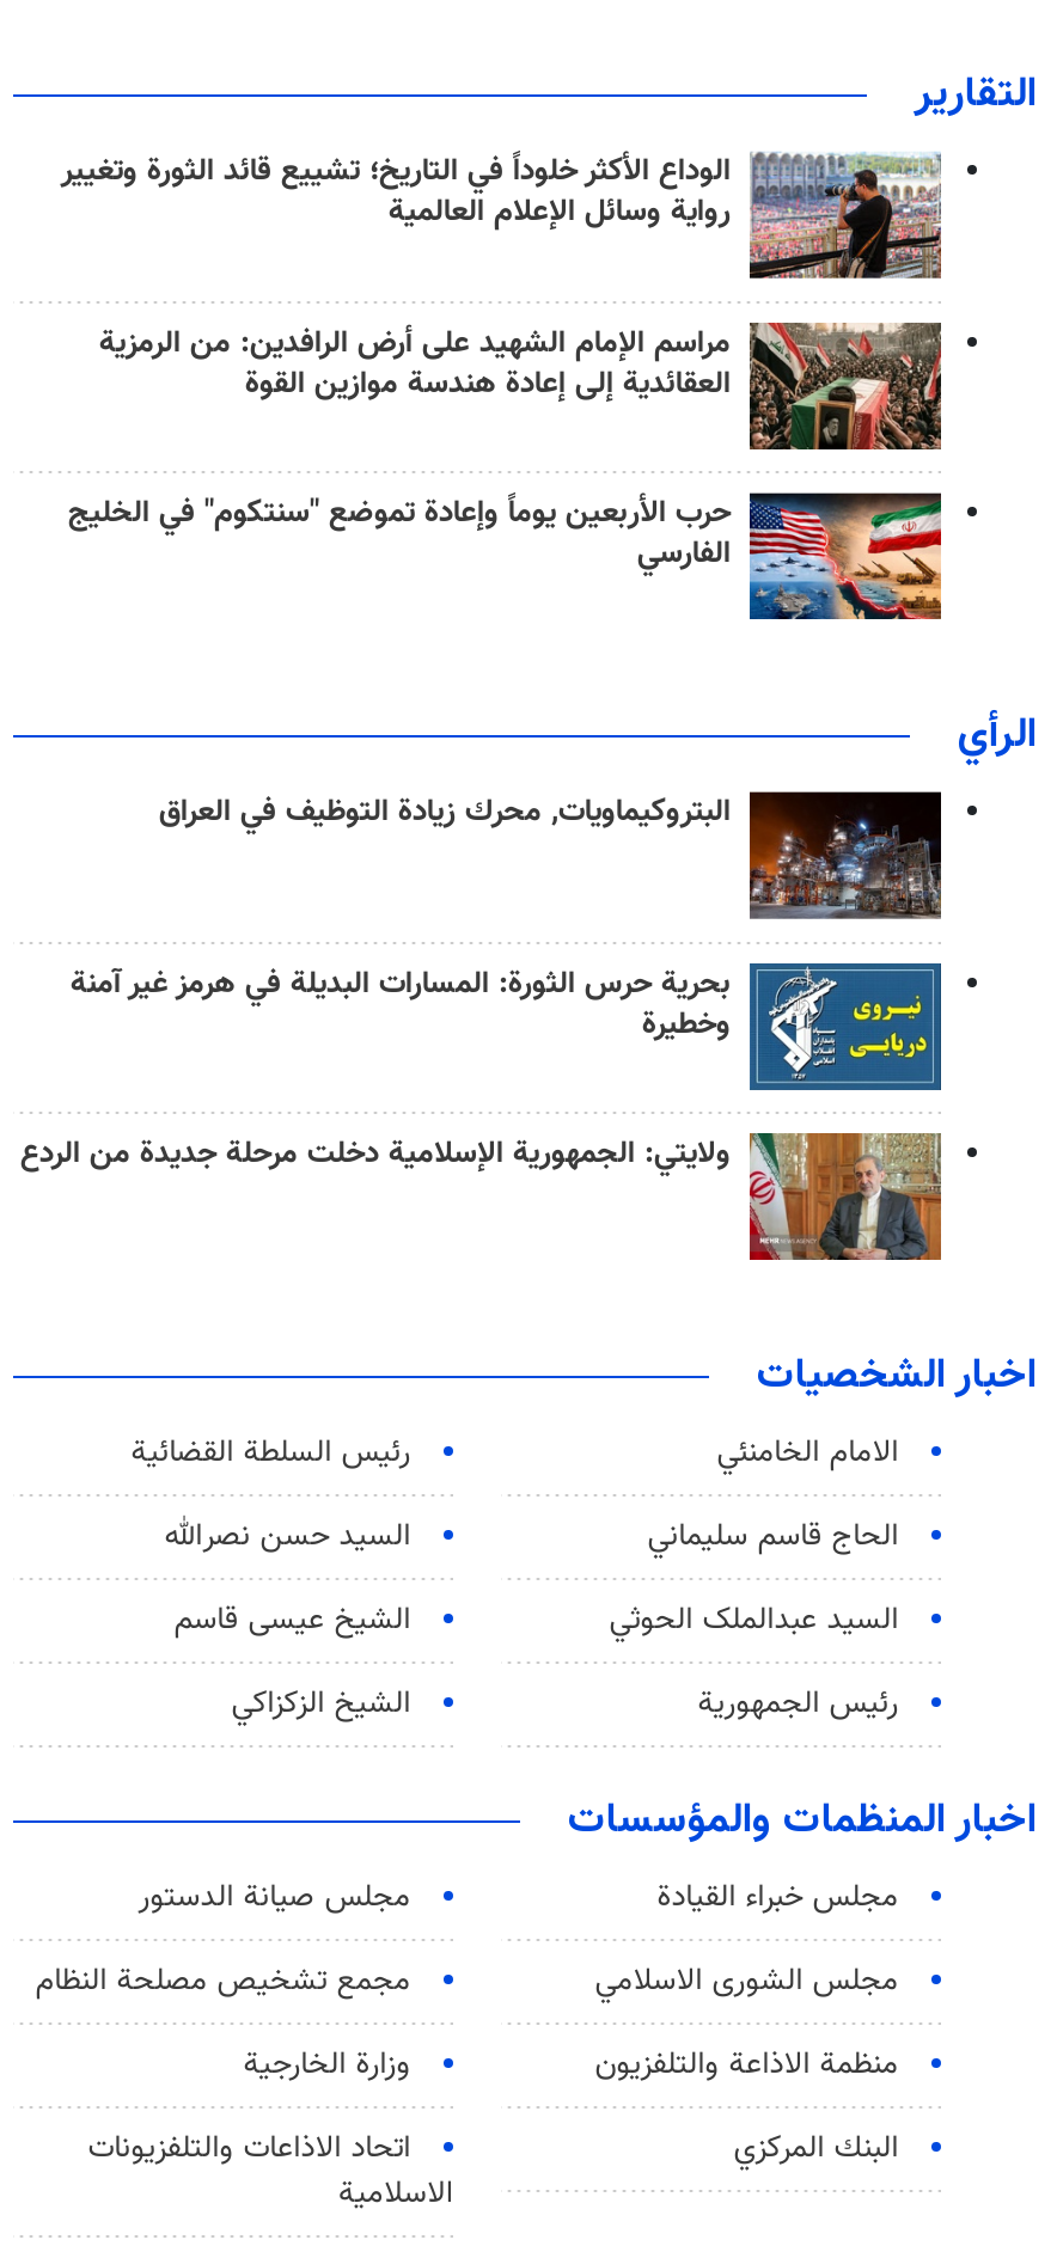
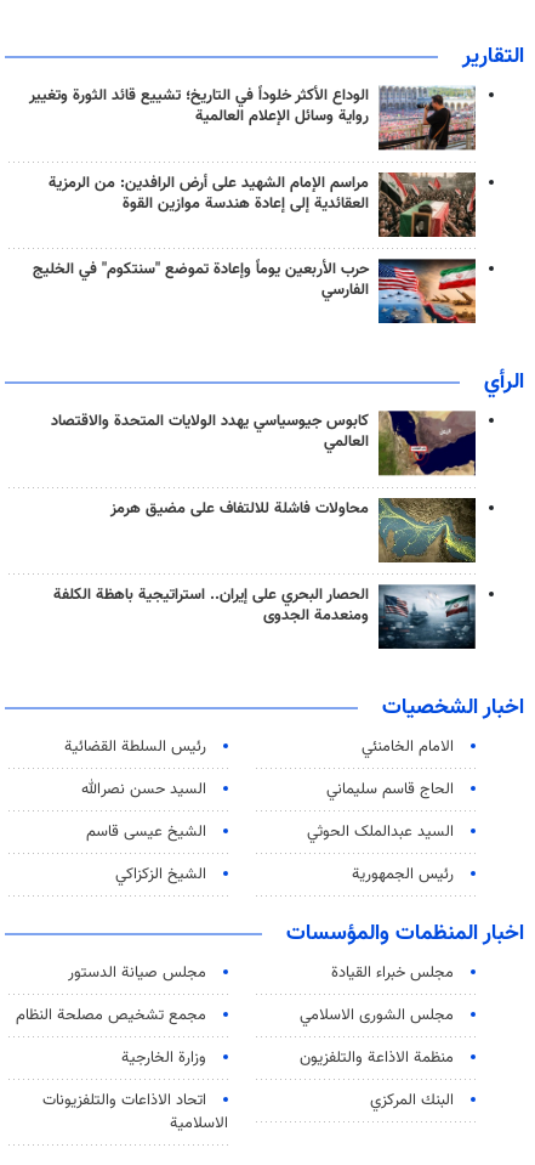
- [image]
- البتروكيماويات, محرك زيادة التوظيف في العراق
+ [image]
+ كابوس جيوسياسي يهدد الولايات المتحدة والاقتصاد
+ العالمي

- [image]
- بحرية حرس الثورة: المسارات البديلة في هرمز غير آمنة
- وخطيرة
+ [image]
+ محاولات فاشلة للالتفاف على مضيق هرمز

- [image]
- ولايتي: الجمهورية الإسلامية دخلت مرحلة جديدة من الردع
+ [image]
+ الحصار البحري على إيران.. استراتيجية باهظة الكلفة
+ ومنعدمة الجدوى
